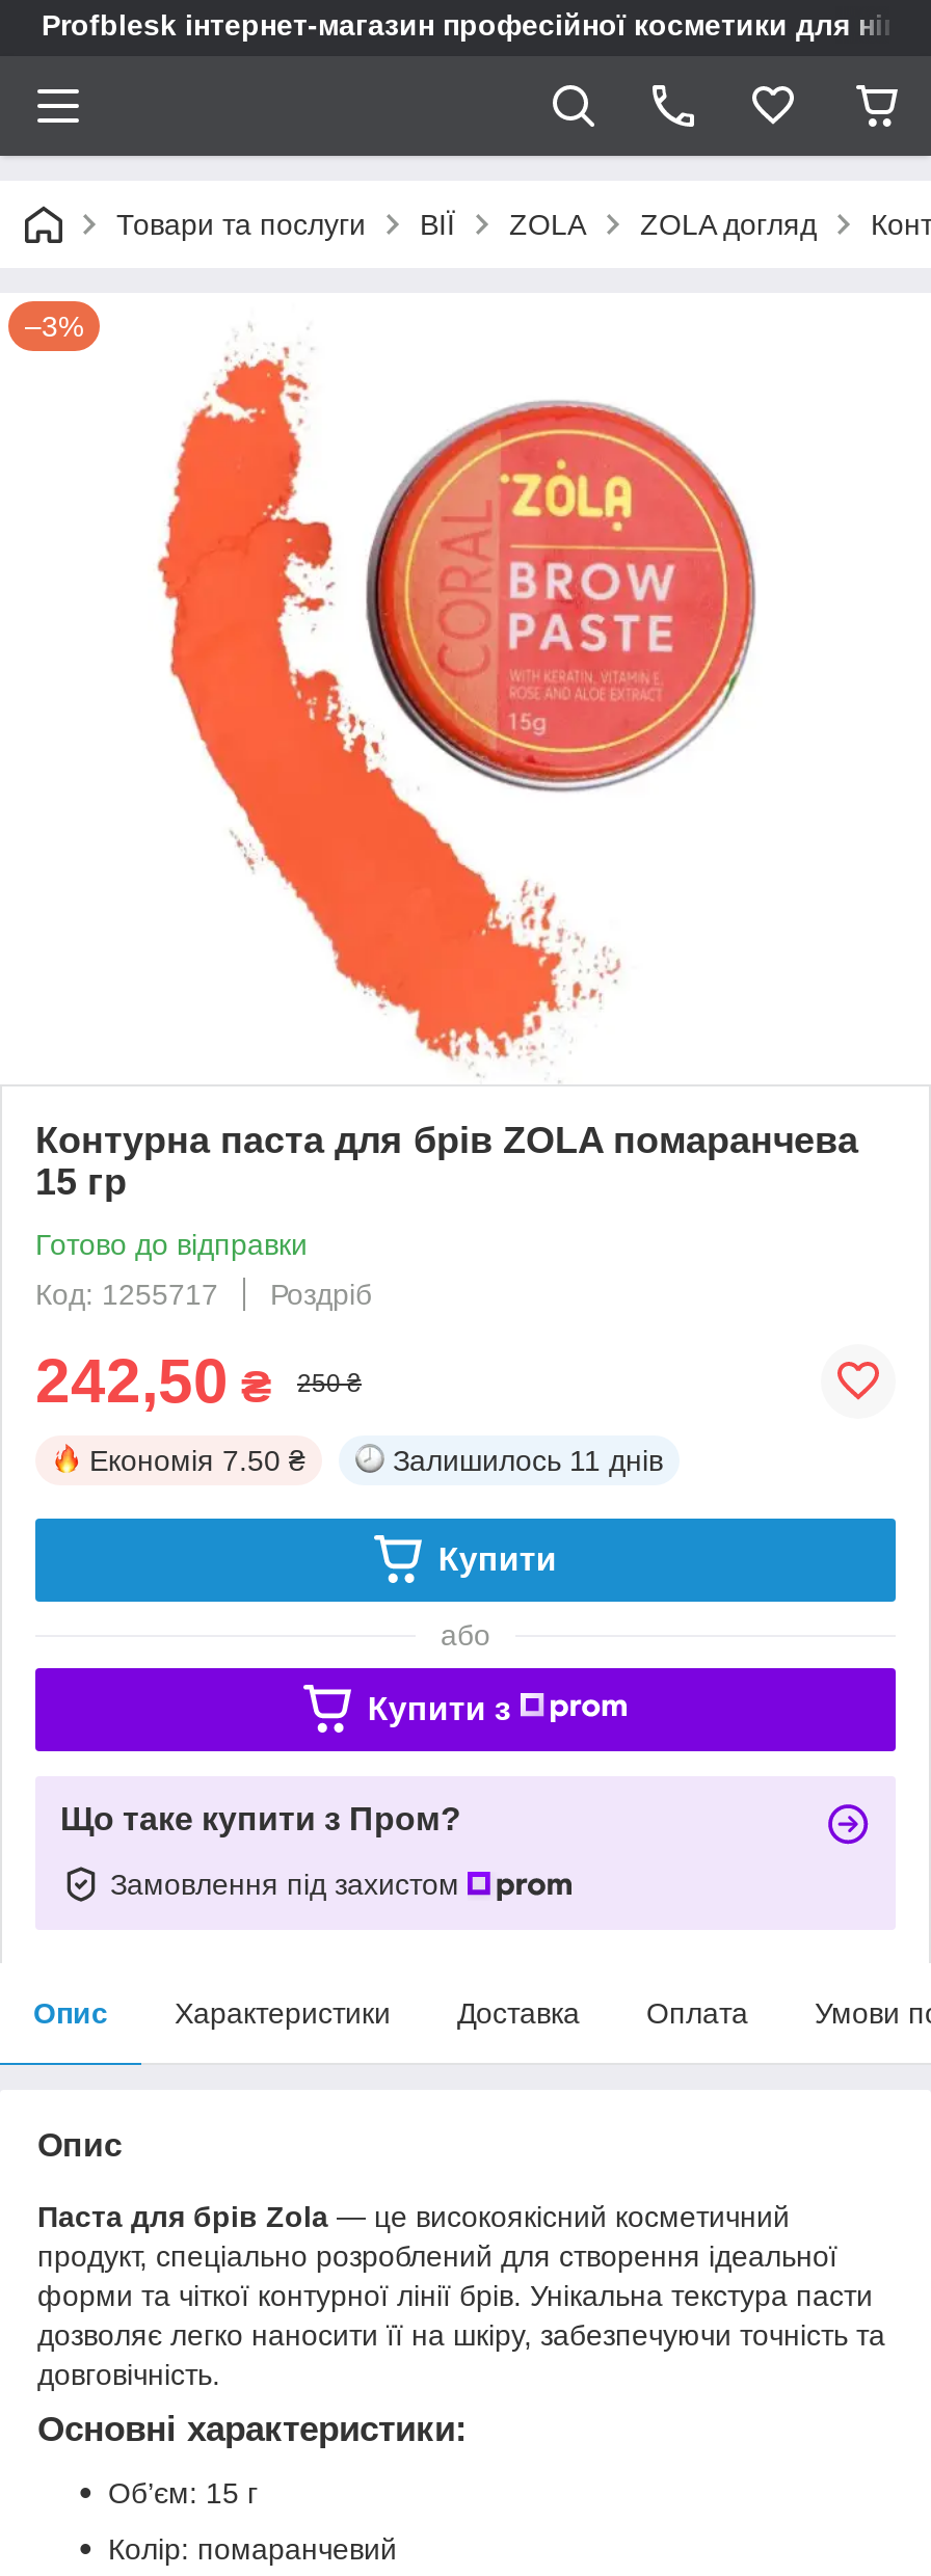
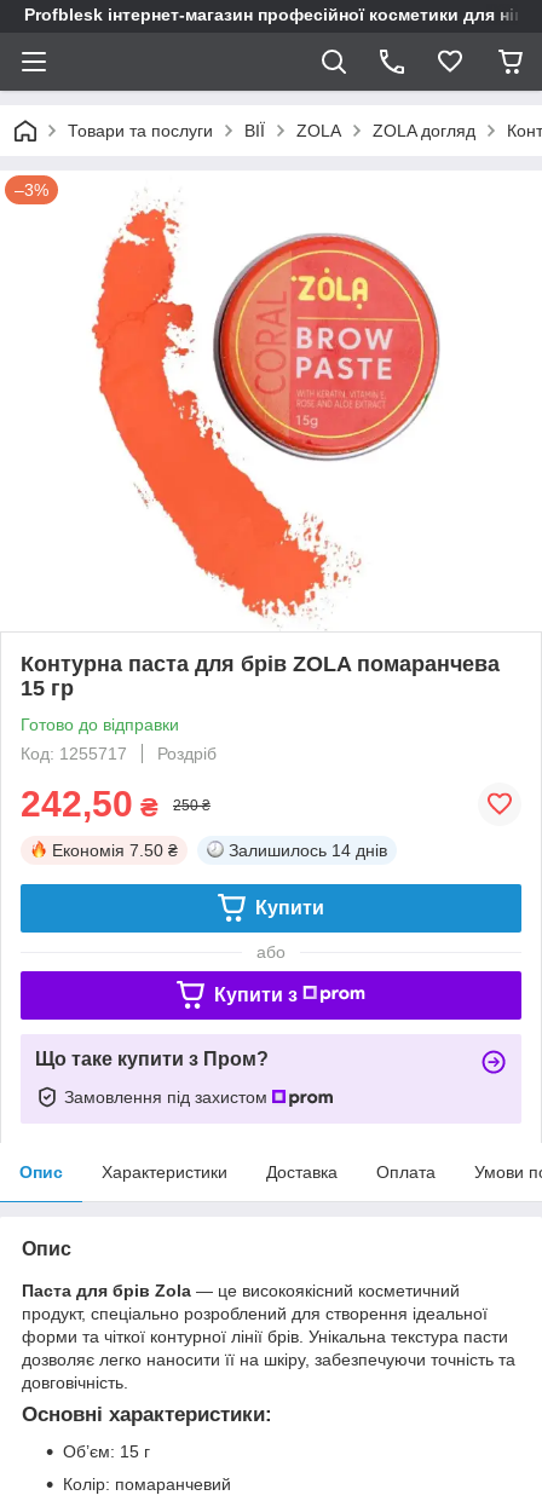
- Залишилось 11 днів
+ Залишилось 14 днів
